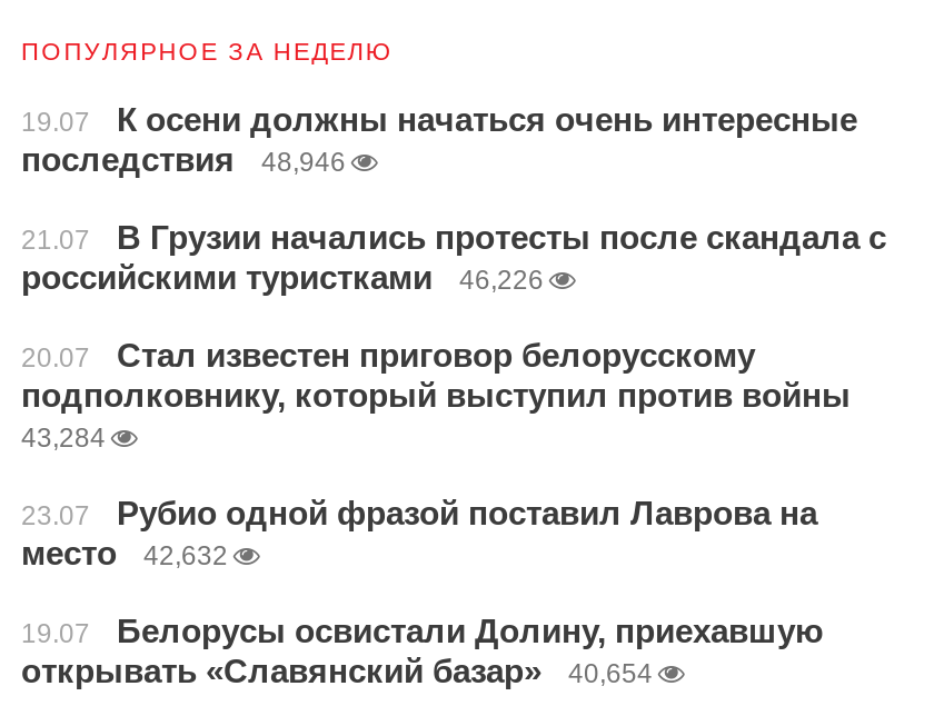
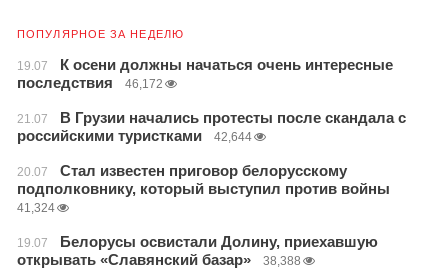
- последствия 48,946
+ последствия 46,172

- российскими туристками 46,226
+ российскими туристками 42,644

- 43,284
- 23.07
- Рубио одной фразой поставил Лаврова на
- место
- 42,632
+ 41,324

- открывать «Славянский базар» 40,654
+ открывать «Славянский базар» 38,388
